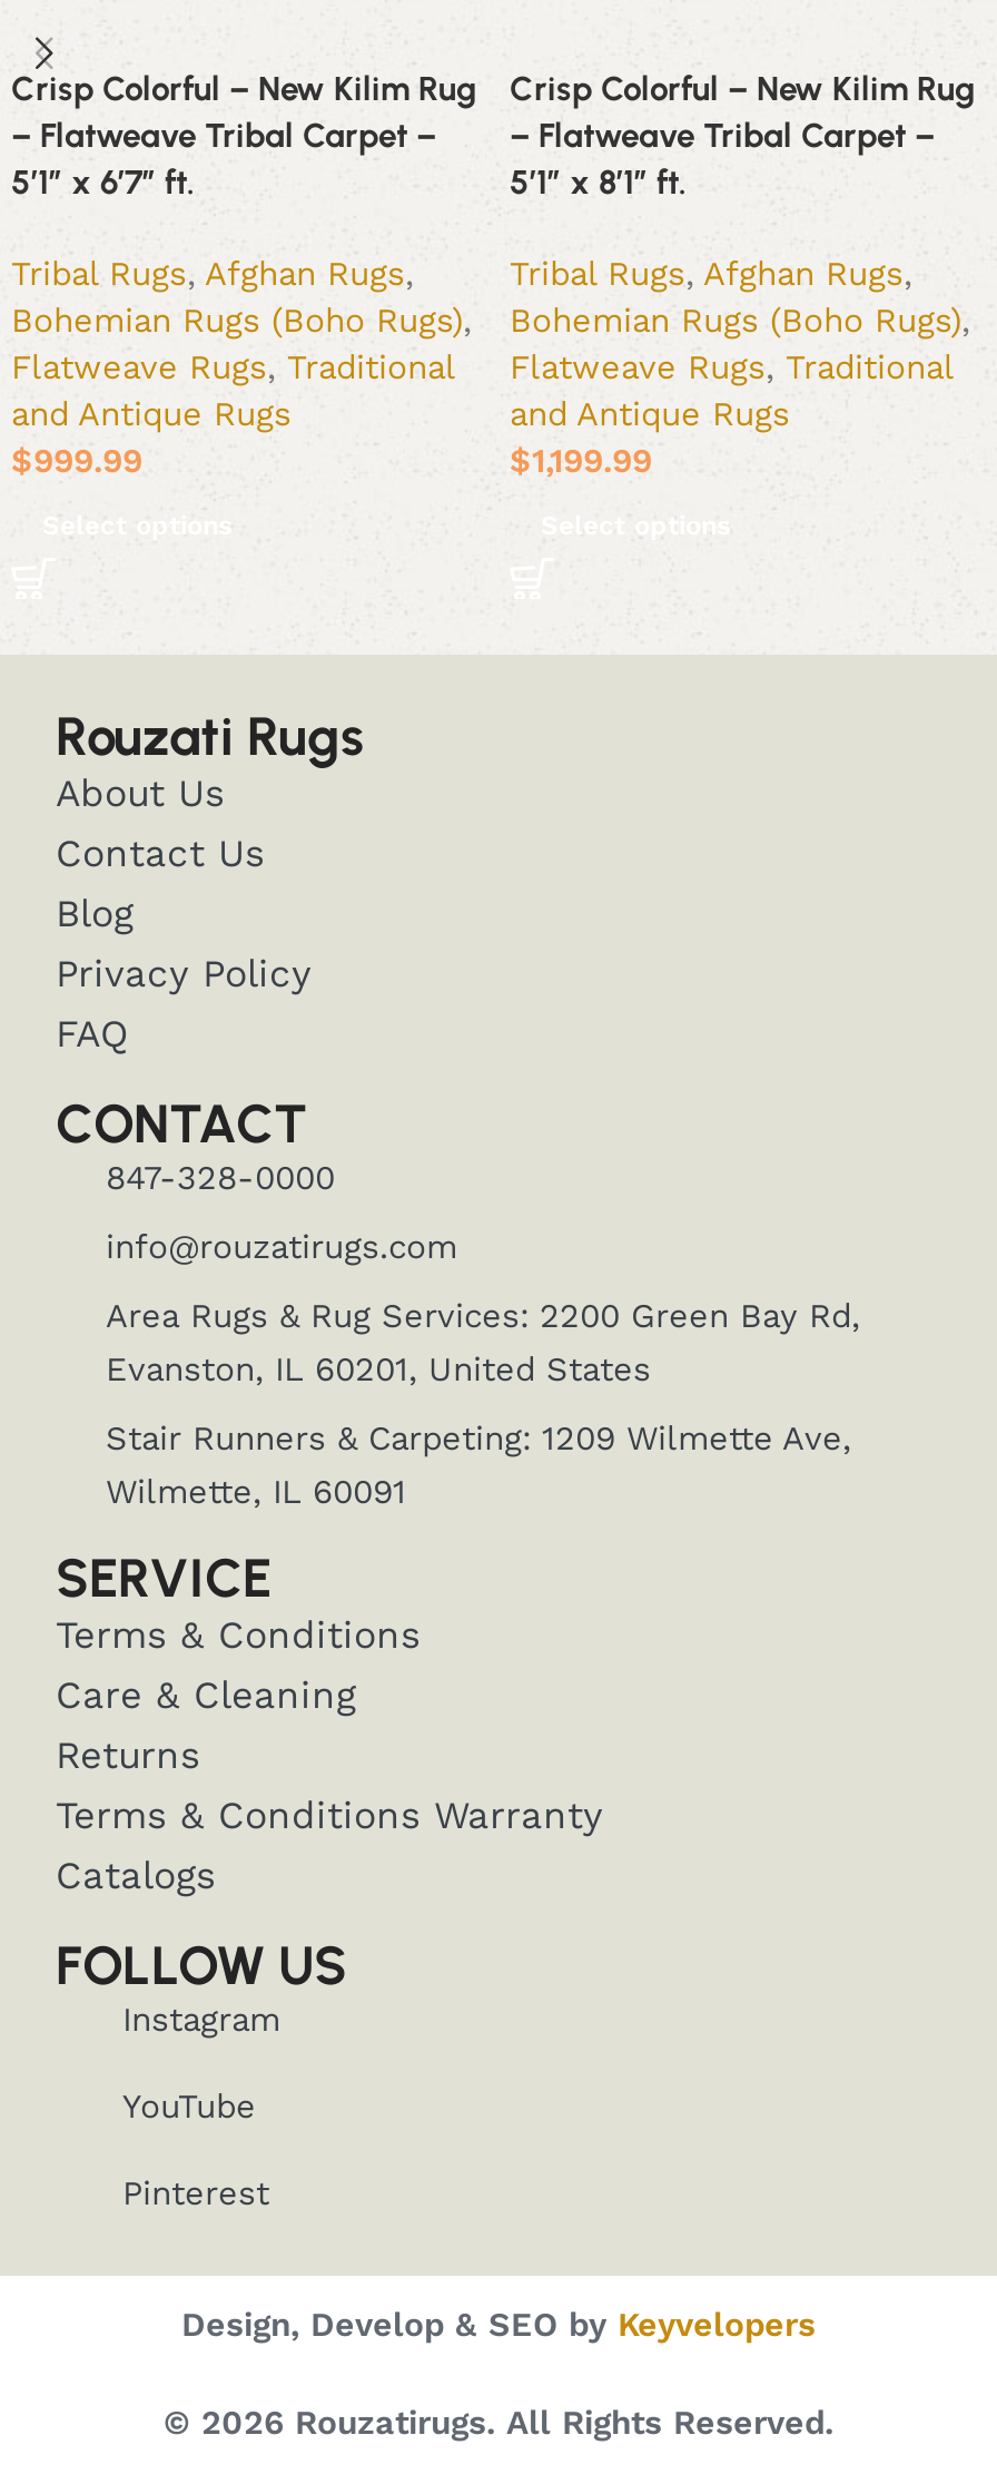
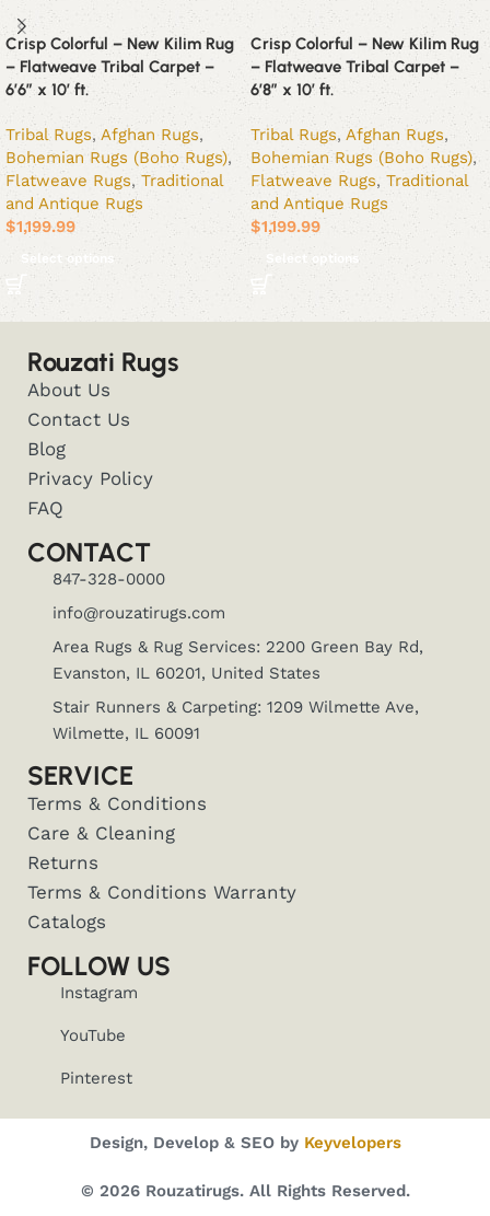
- 5’1″ x 6’7″ ft.
+ 6’6″ x 10′ ft.

- 5’1″ x 8’1″ ft.
+ 6’8″ x 10′ ft.

- $999.99
+ $1,199.99
